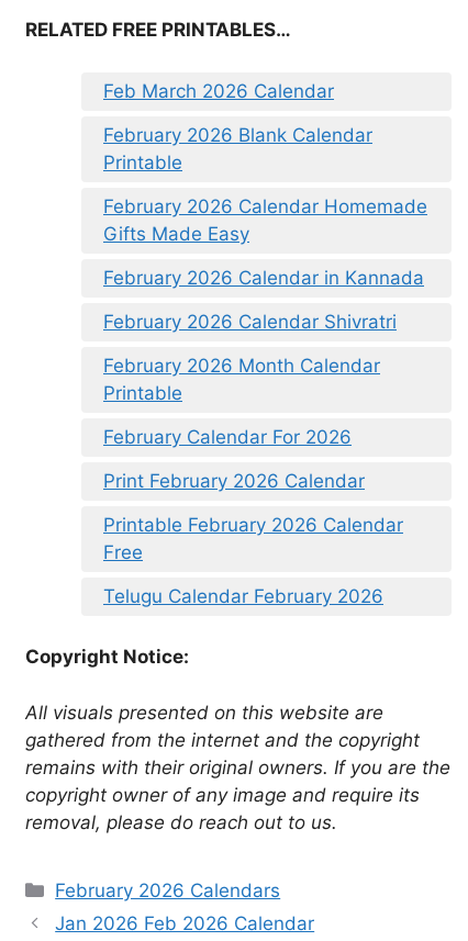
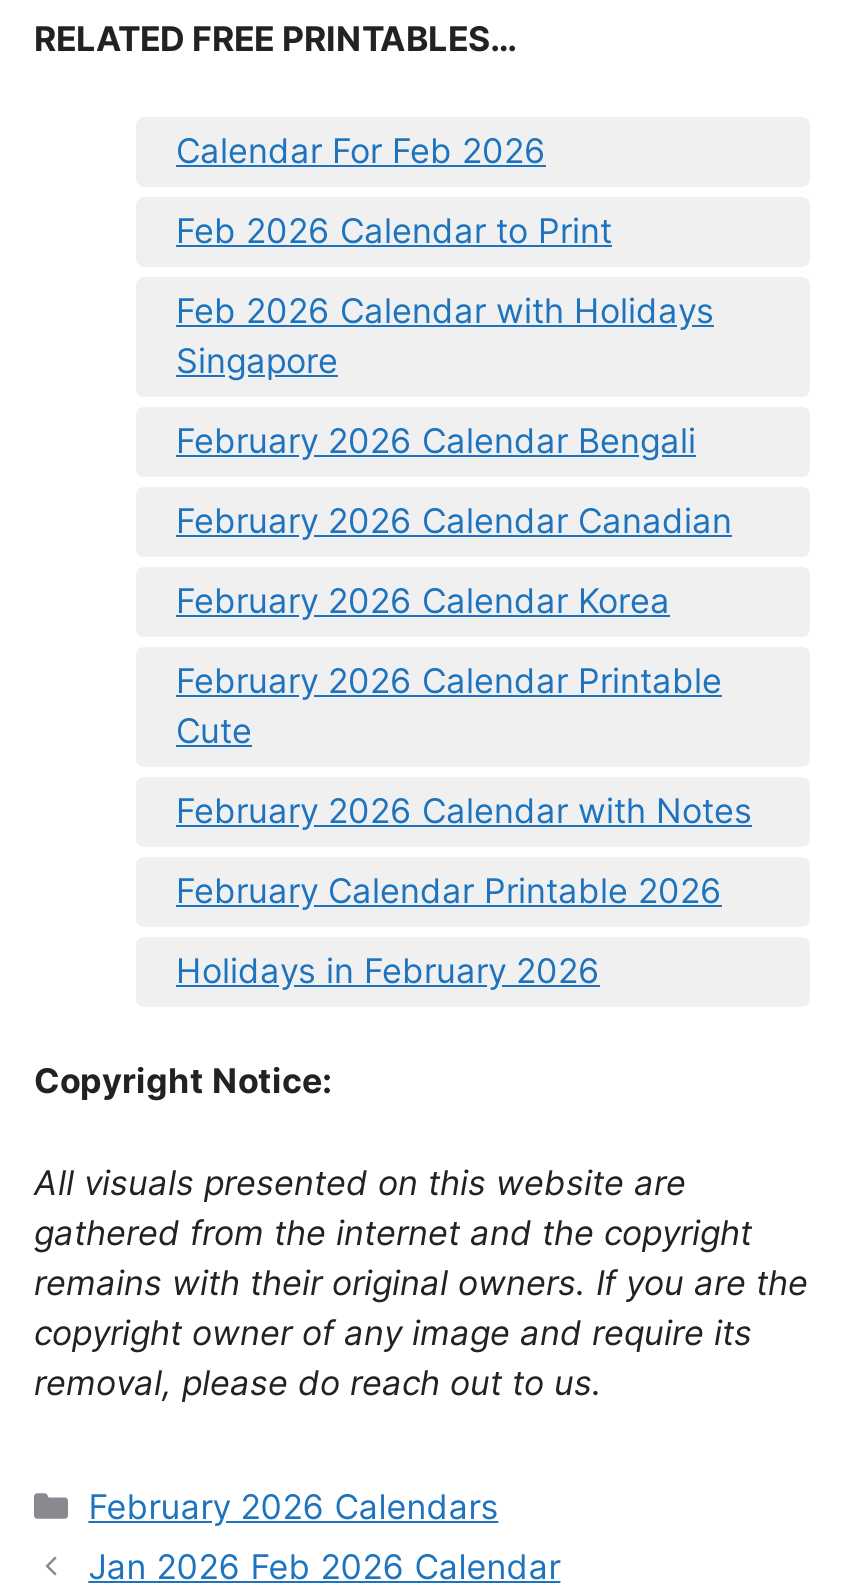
- Feb March 2026 Calendar
+ Calendar For Feb 2026

- February 2026 Blank Calendar
- Printable
+ Feb 2026 Calendar to Print

- February 2026 Calendar Homemade
- Gifts Made Easy
+ Feb 2026 Calendar with Holidays
+ Singapore

- February 2026 Calendar in Kannada
+ February 2026 Calendar Bengali

- February 2026 Calendar Shivratri
+ February 2026 Calendar Canadian

- February 2026 Month Calendar
- Printable
+ February 2026 Calendar Korea

- February Calendar For 2026
+ February 2026 Calendar Printable
+ Cute

- Print February 2026 Calendar
+ February 2026 Calendar with Notes

- Printable February 2026 Calendar
- Free
+ February Calendar Printable 2026

- Telugu Calendar February 2026
+ Holidays in February 2026
